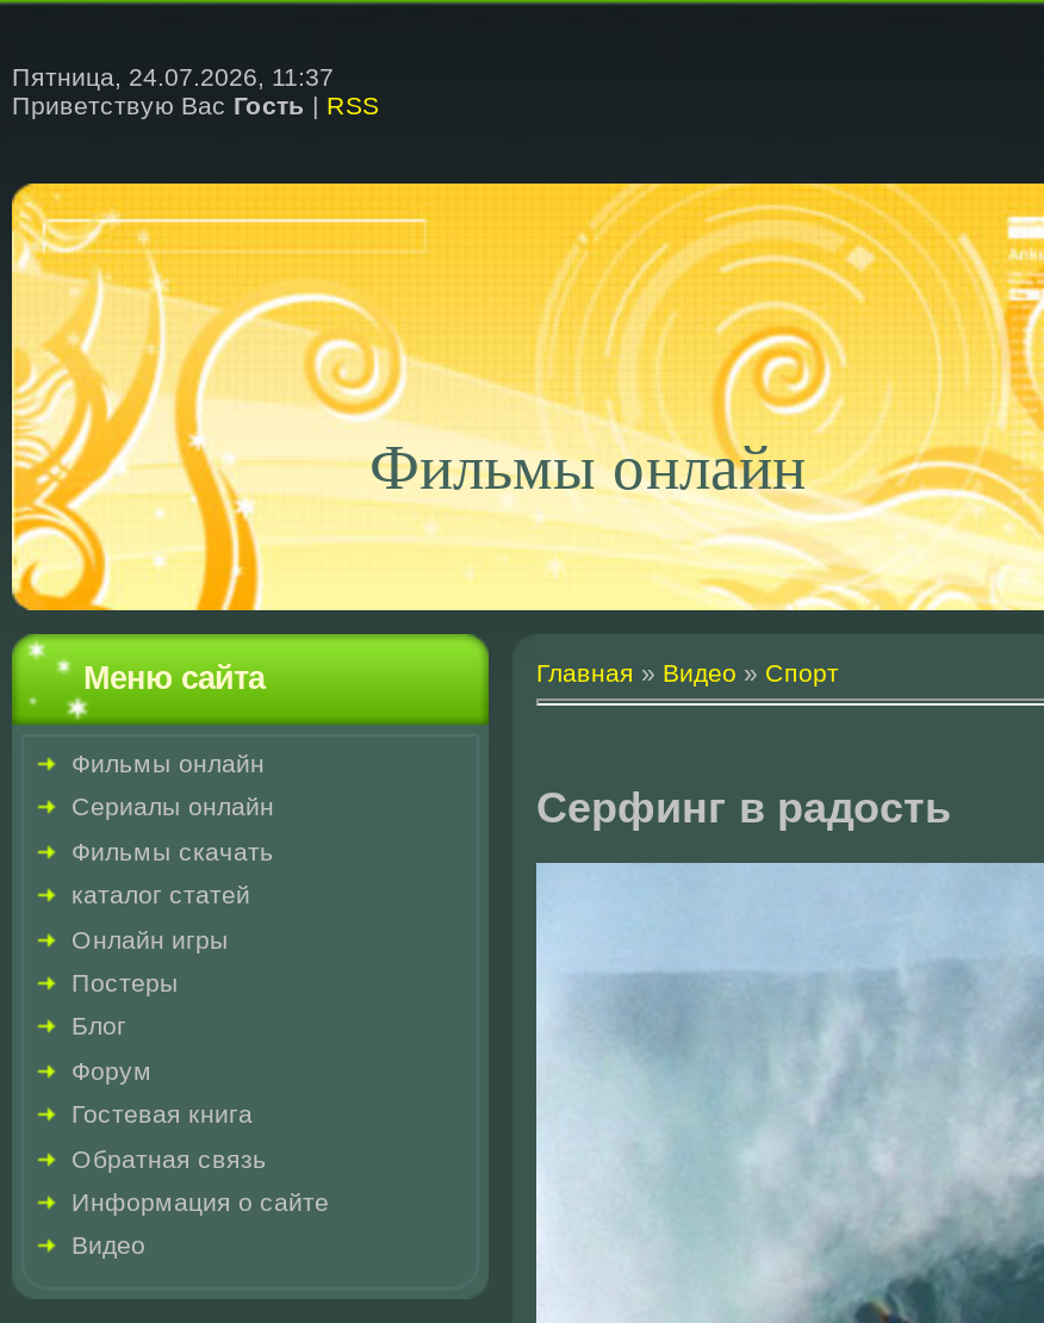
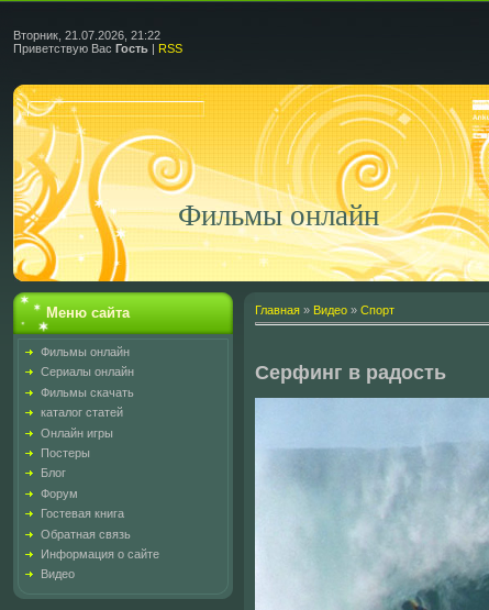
- Пятница, 24.07.2026, 11:37
+ Вторник, 21.07.2026, 21:22
